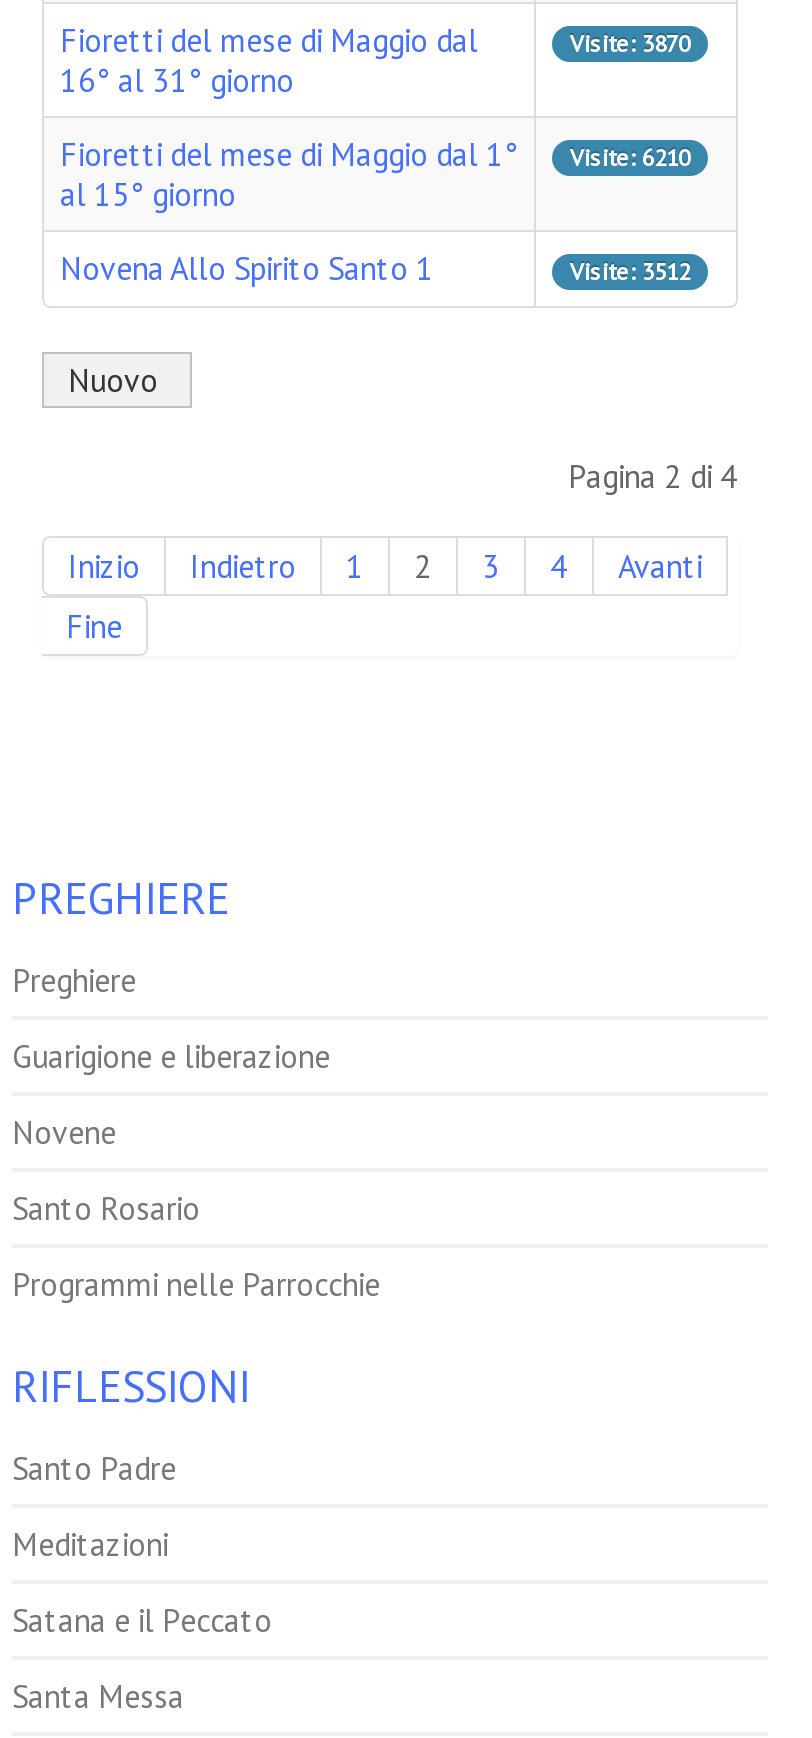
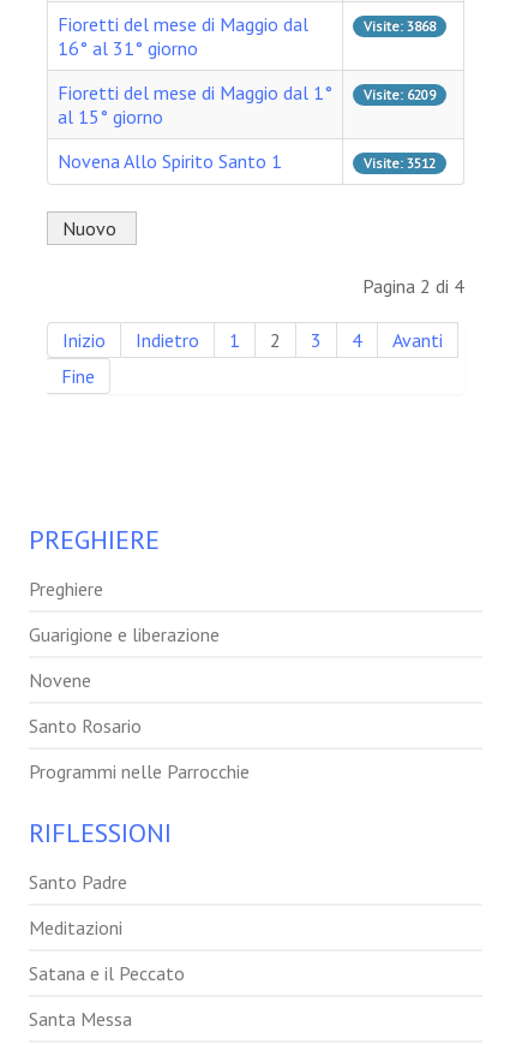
- Visite: 3870
+ Visite: 3868

- Fioretti del mese di Maggio dal 1° Visite: 6210
+ Fioretti del mese di Maggio dal 1° Visite: 6209
